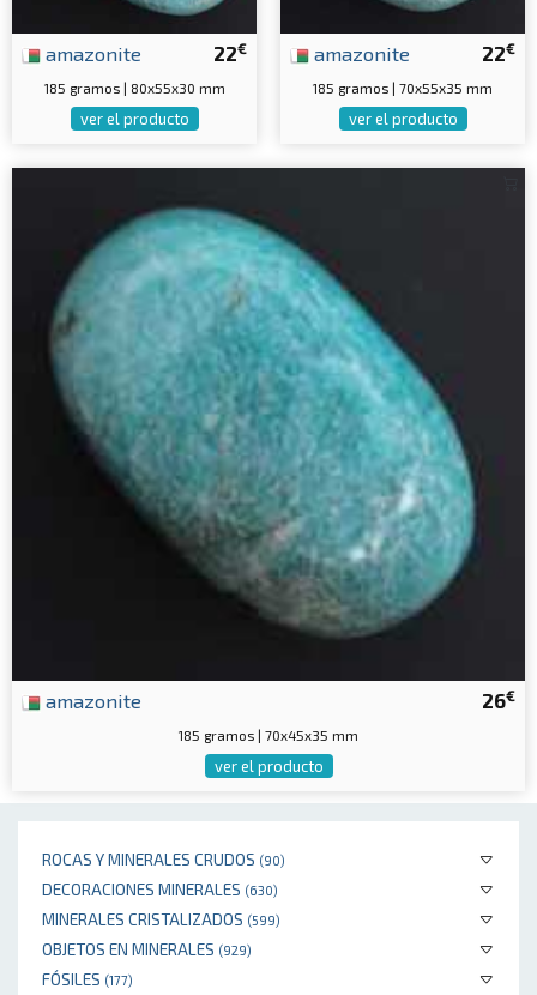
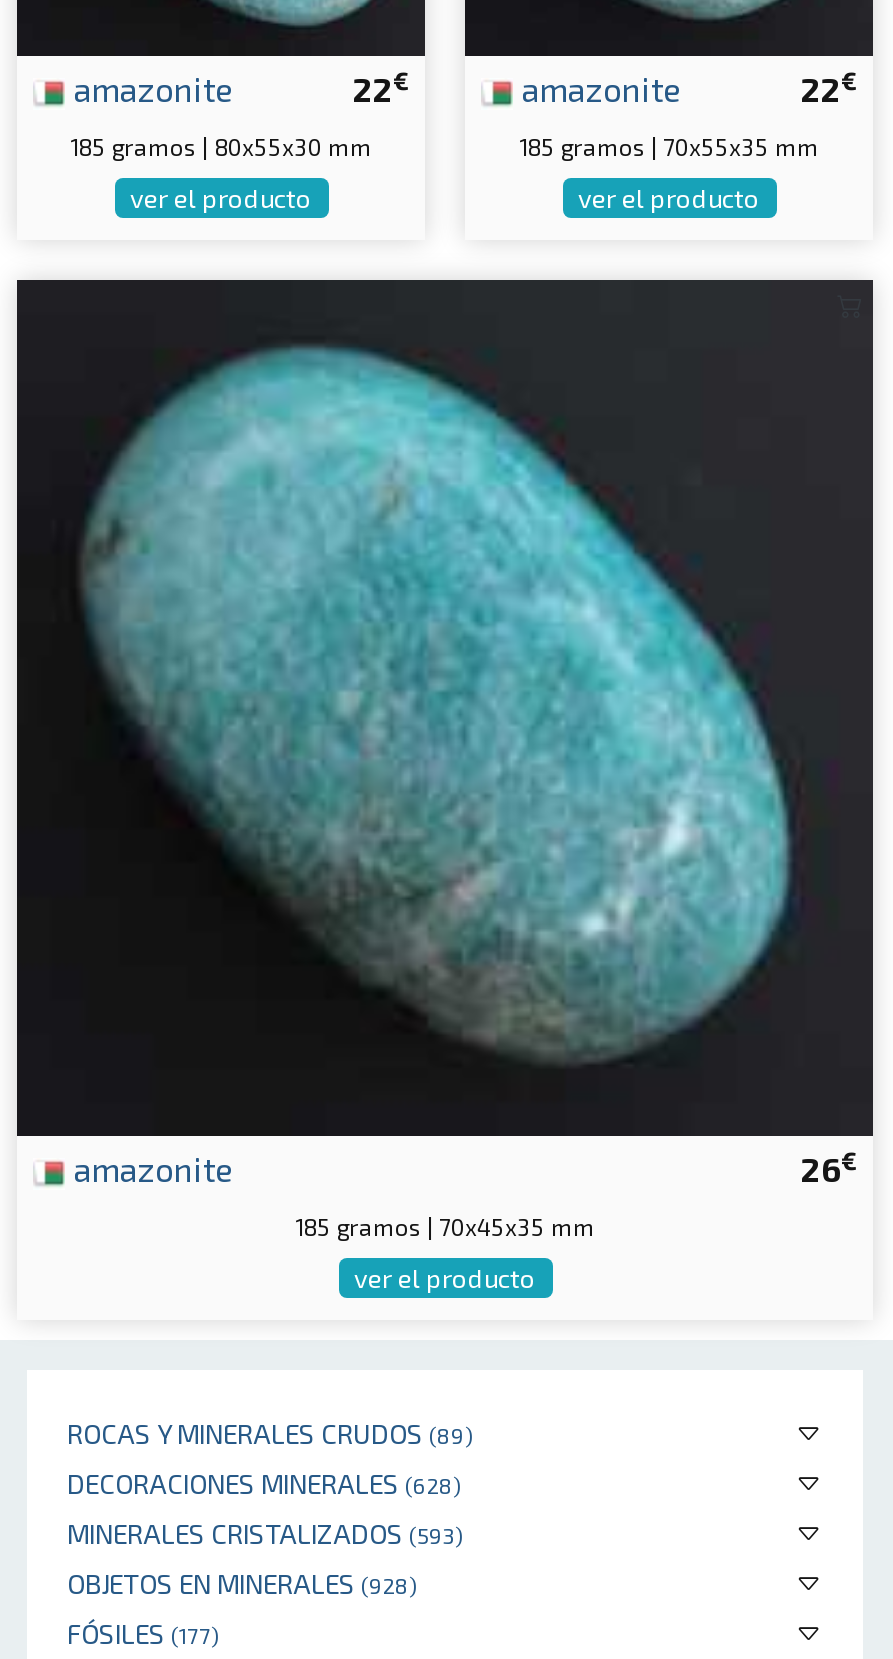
- ROCAS Y MINERALES CRUDOS (90)
+ ROCAS Y MINERALES CRUDOS (89)

- DECORACIONES MINERALES (630)
+ DECORACIONES MINERALES (628)

- MINERALES CRISTALIZADOS (599)
+ MINERALES CRISTALIZADOS (593)

- OBJETOS EN MINERALES (929)
+ OBJETOS EN MINERALES (928)
